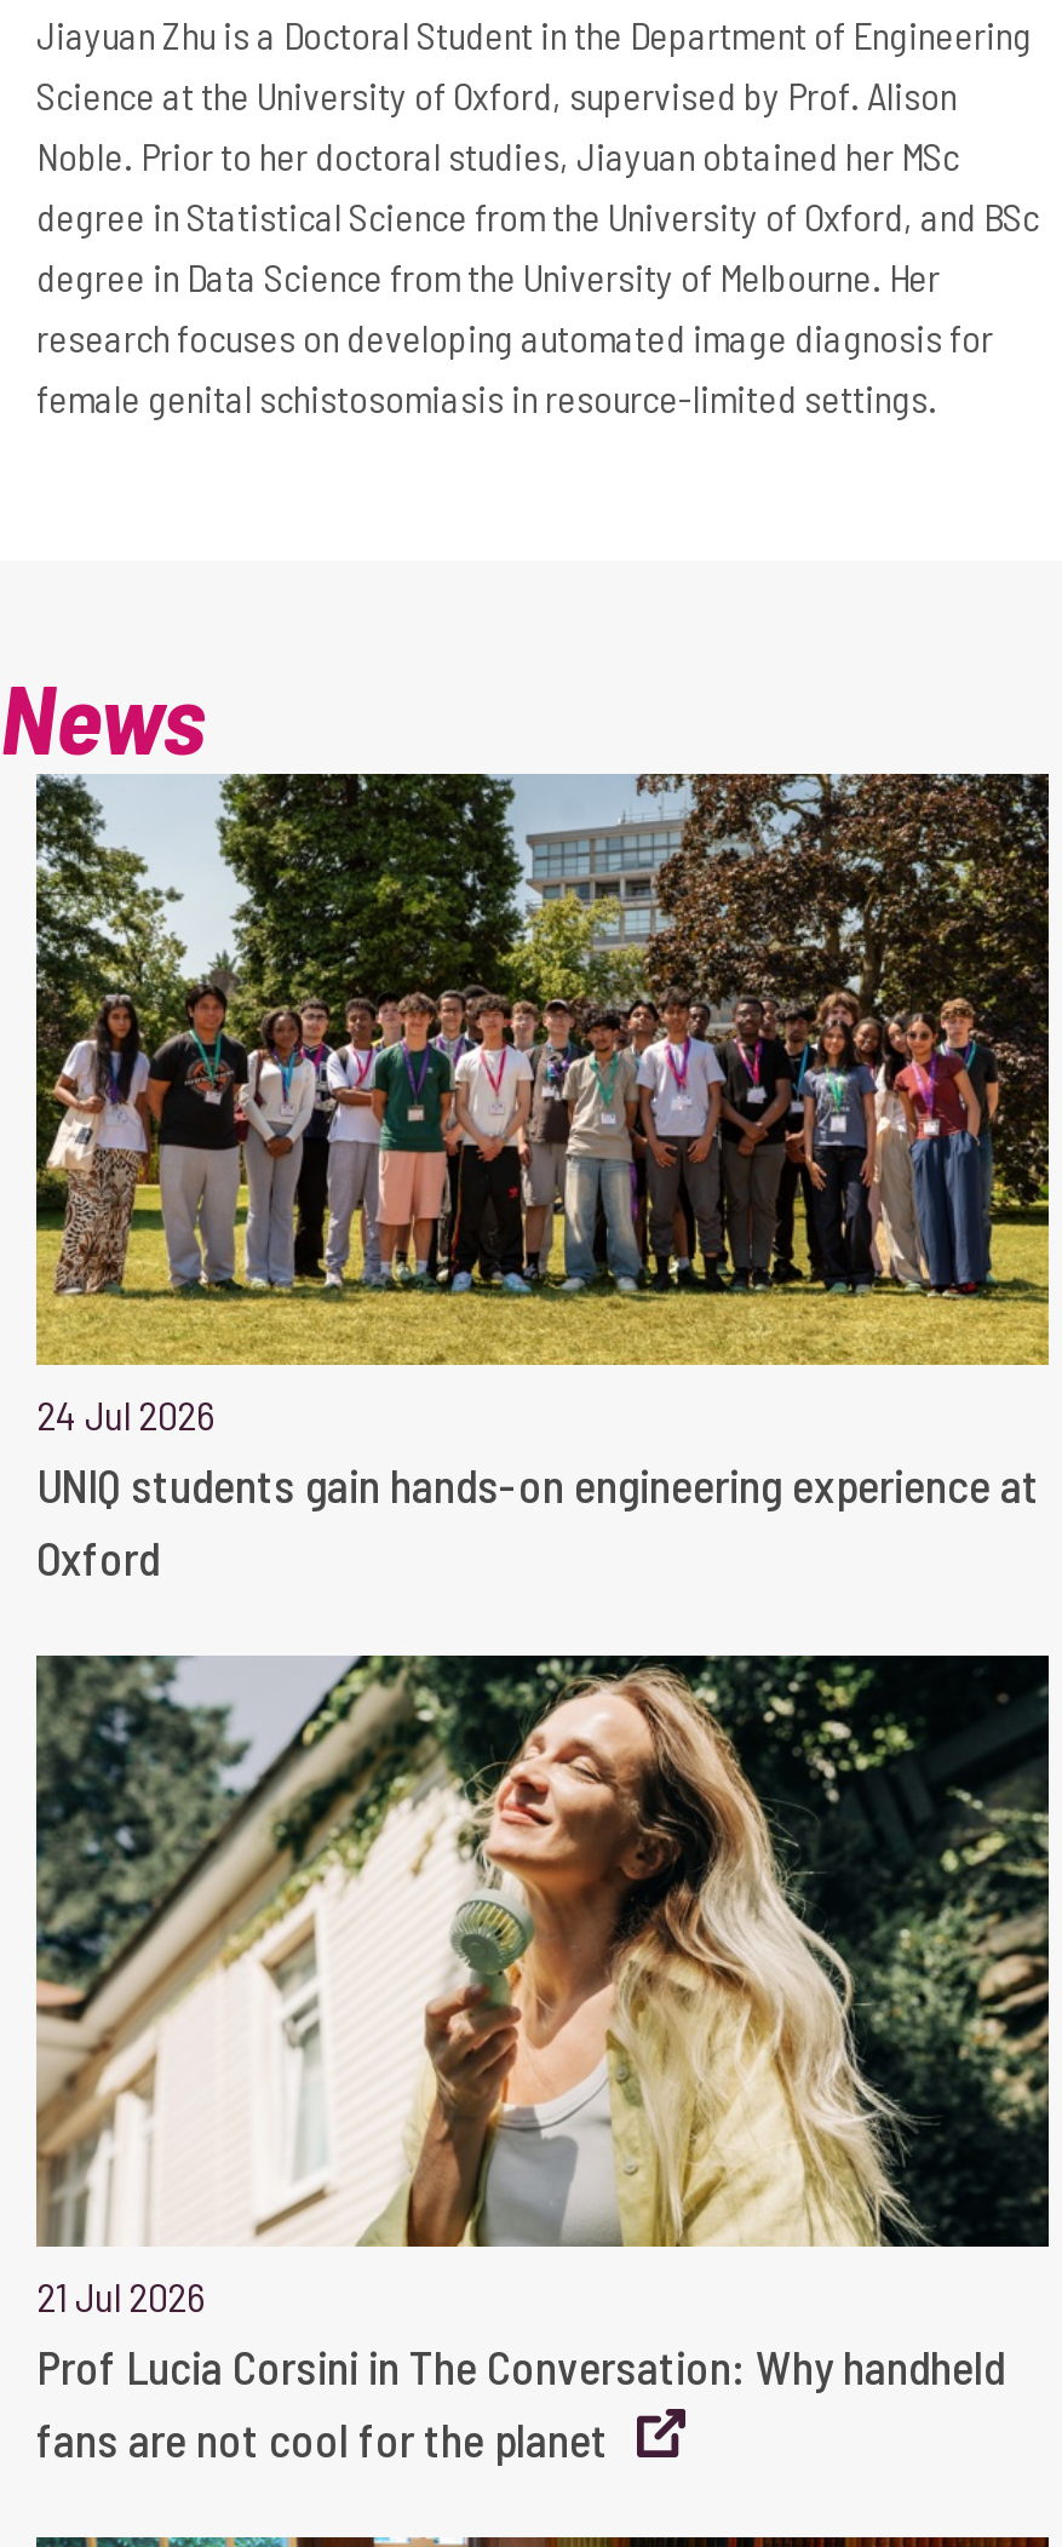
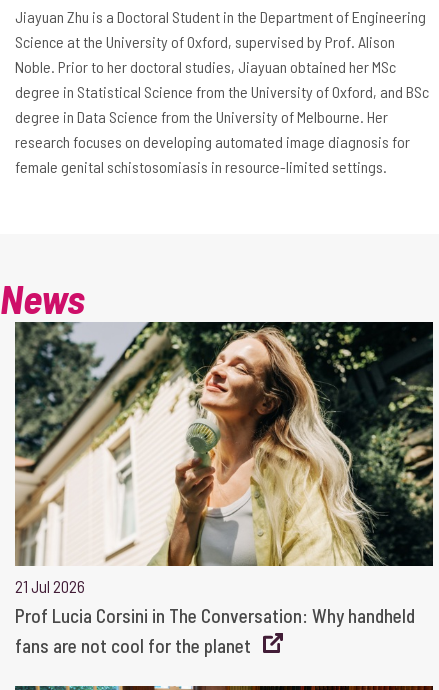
- [image]
- 24 Jul 2026
- UNIQ students gain hands-on engineering experience at
- Oxford
